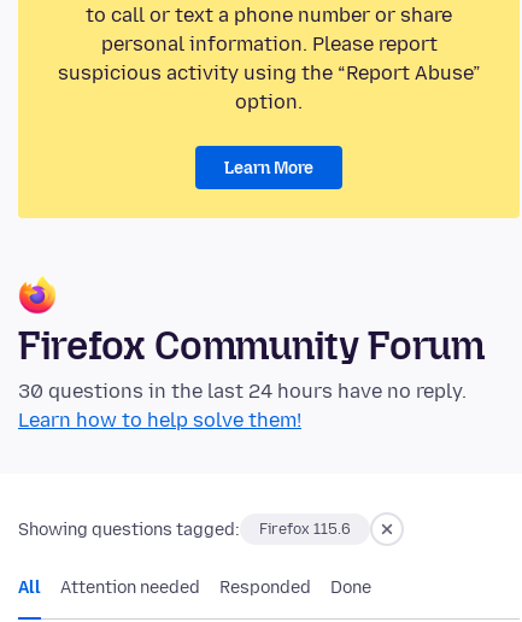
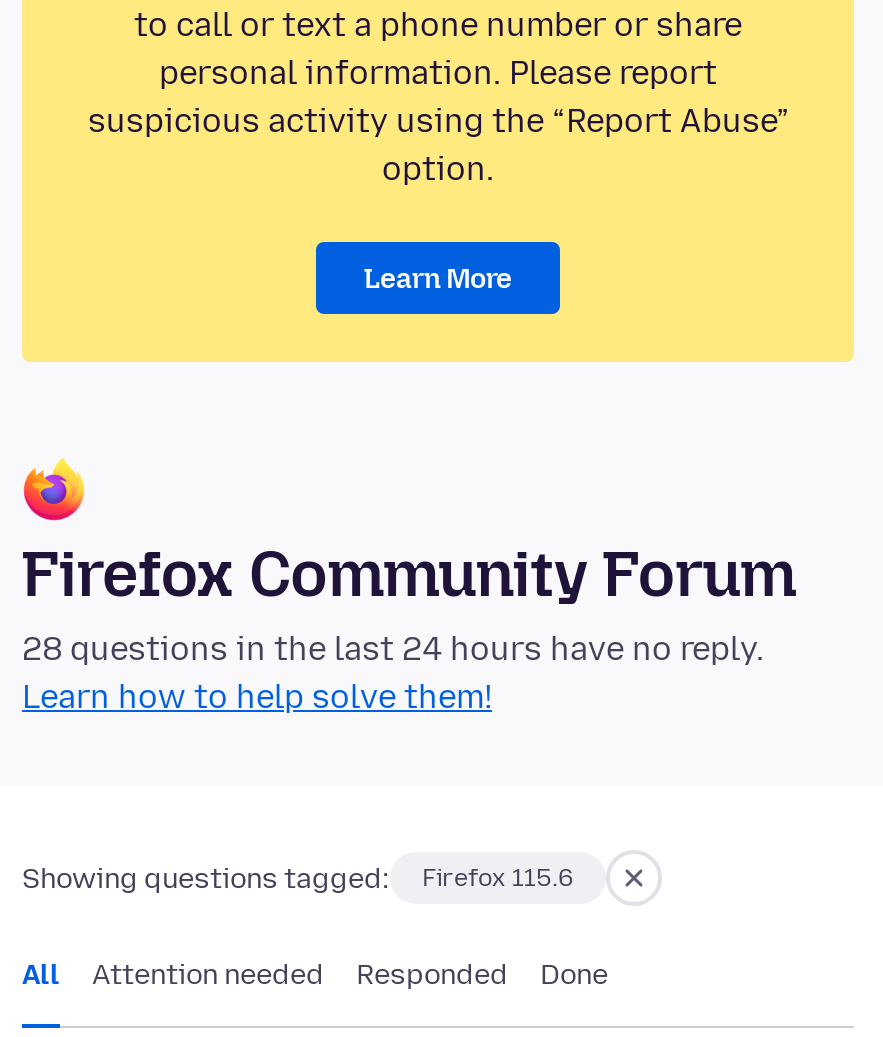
- 30 questions in the last 24 hours have no reply.
+ 28 questions in the last 24 hours have no reply.
